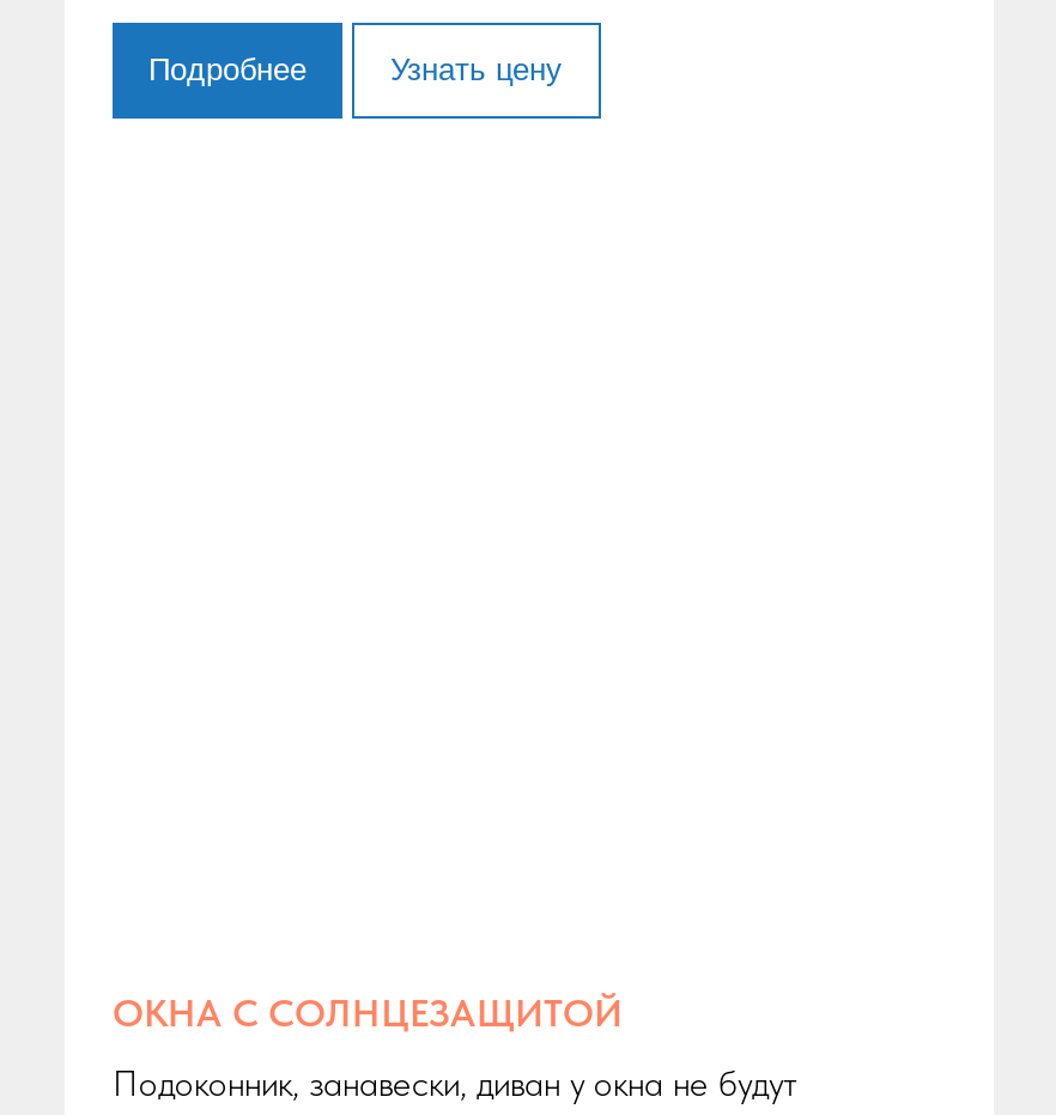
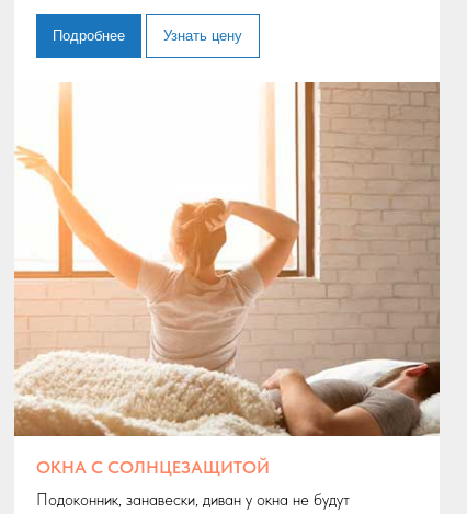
+ [image]
